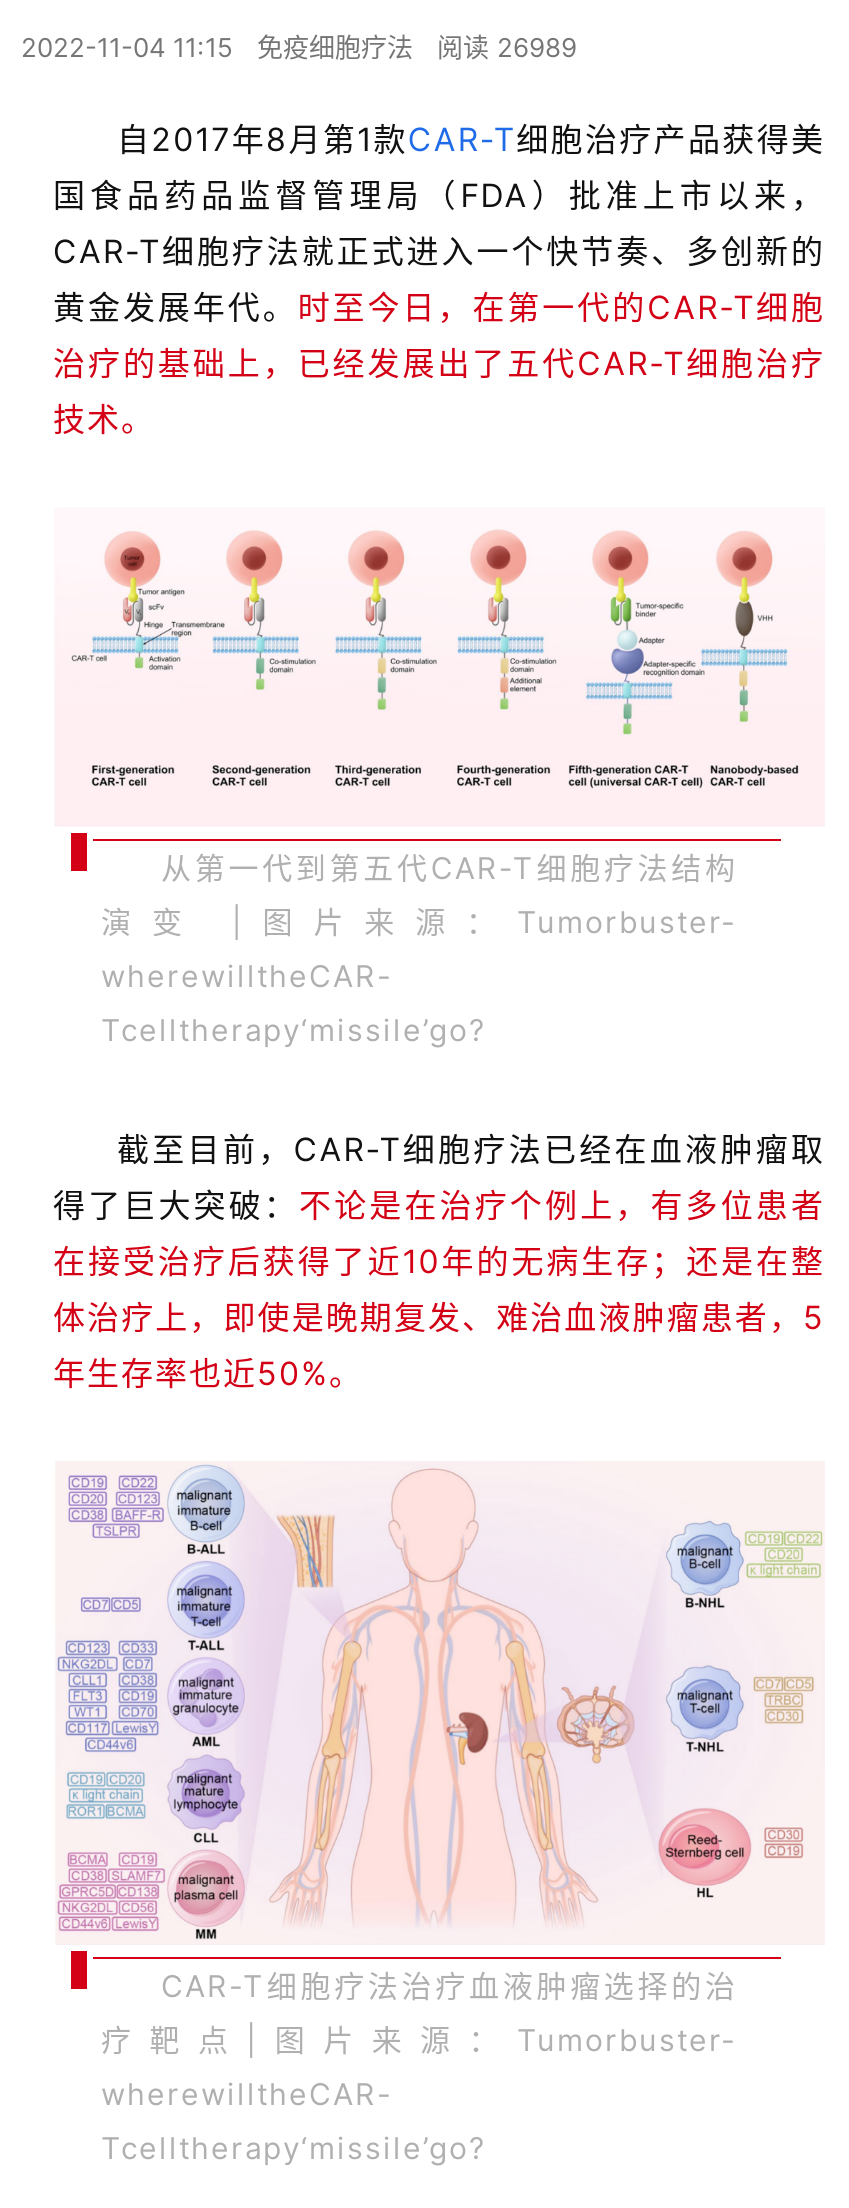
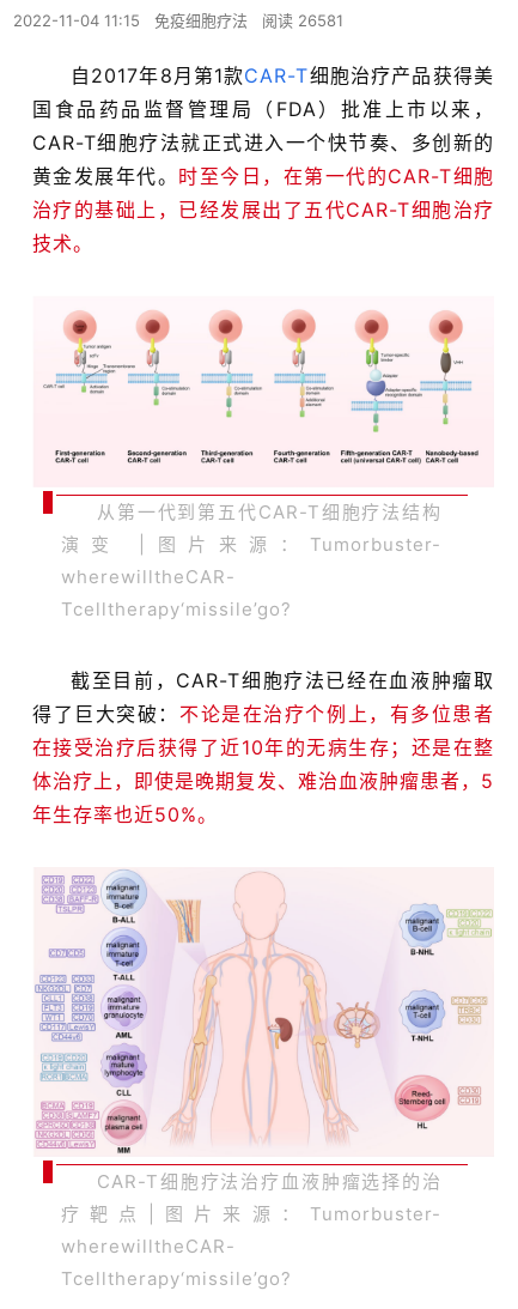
- 2022-11-04 11:15 免疫细胞疗法 阅读 26989
+ 2022-11-04 11:15 免疫细胞疗法 阅读 26581
